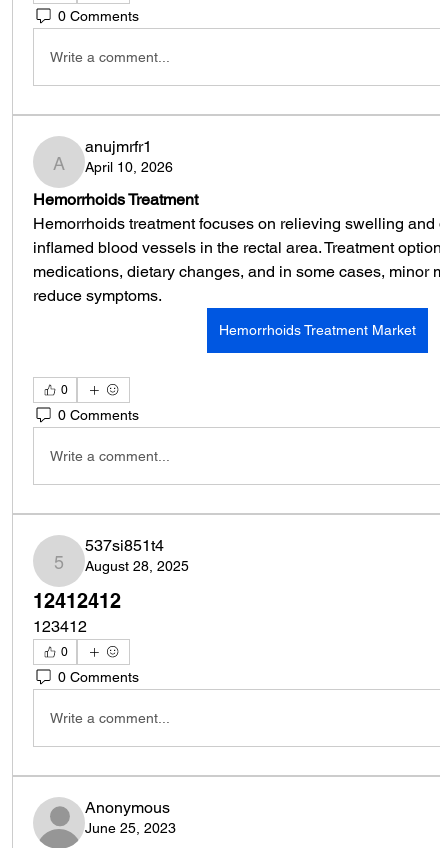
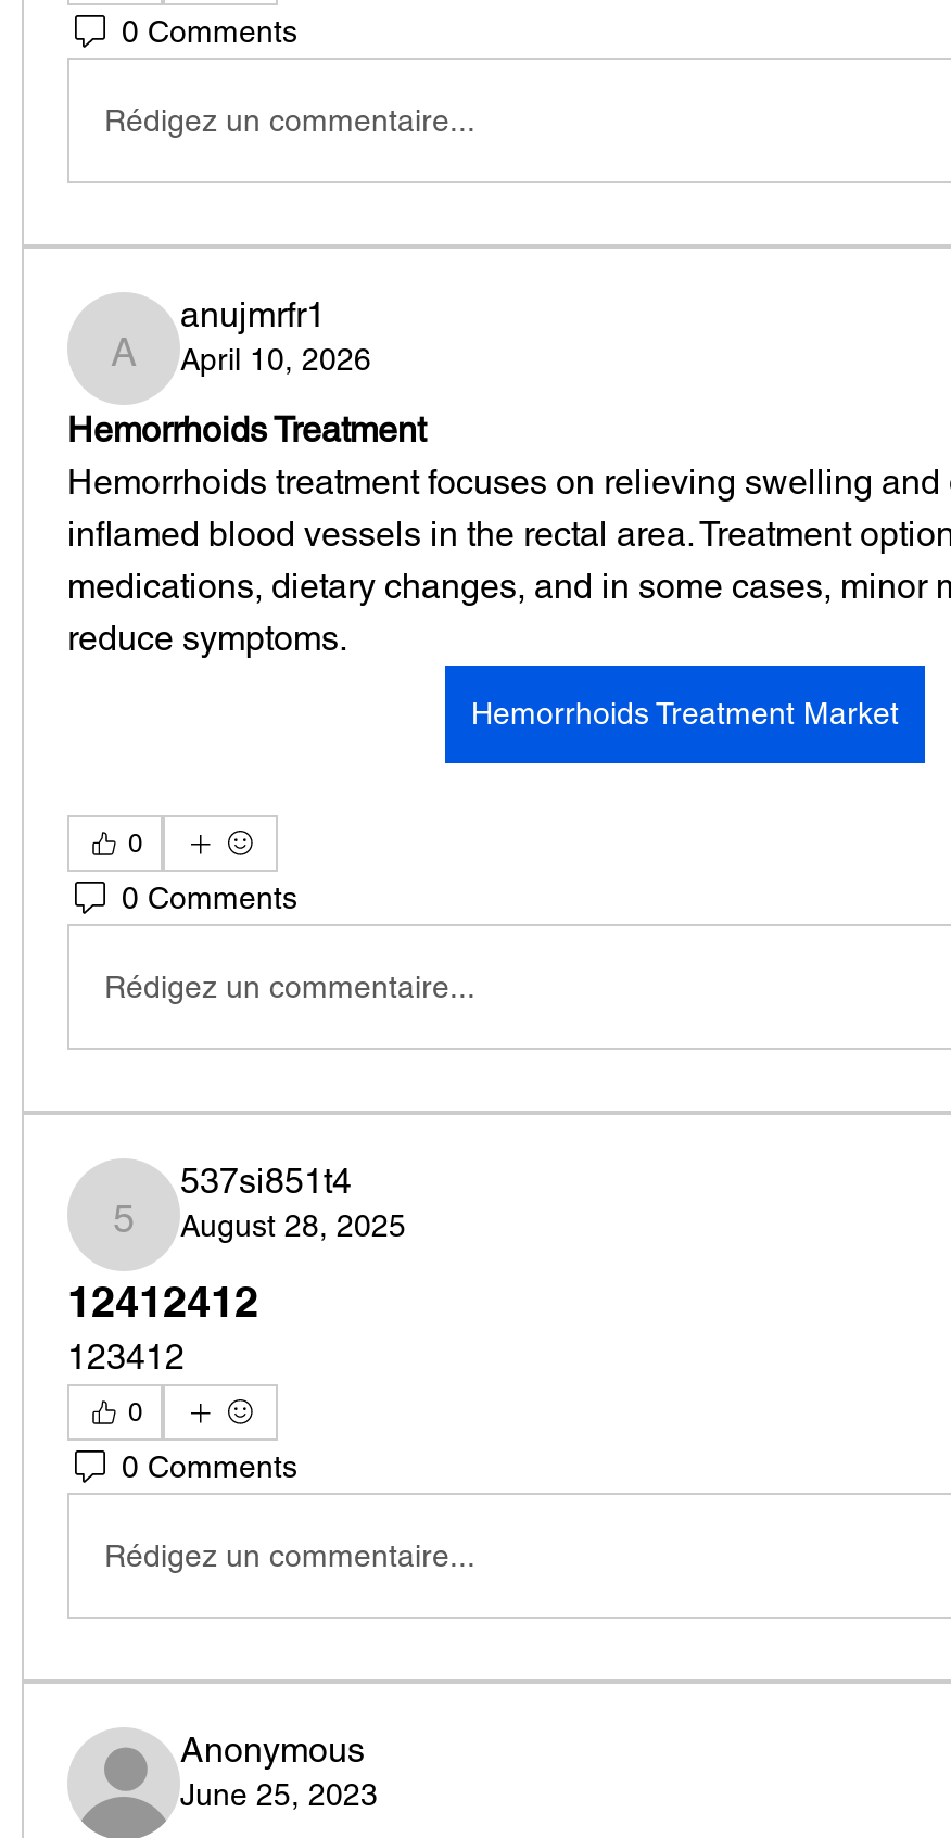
- Write a comment...
+ Rédigez un commentaire...

- Write a comment...
+ Rédigez un commentaire...

- Write a comment...
+ Rédigez un commentaire...
